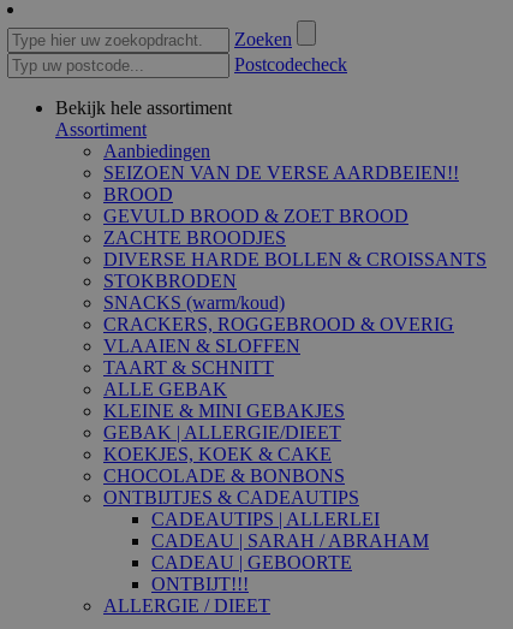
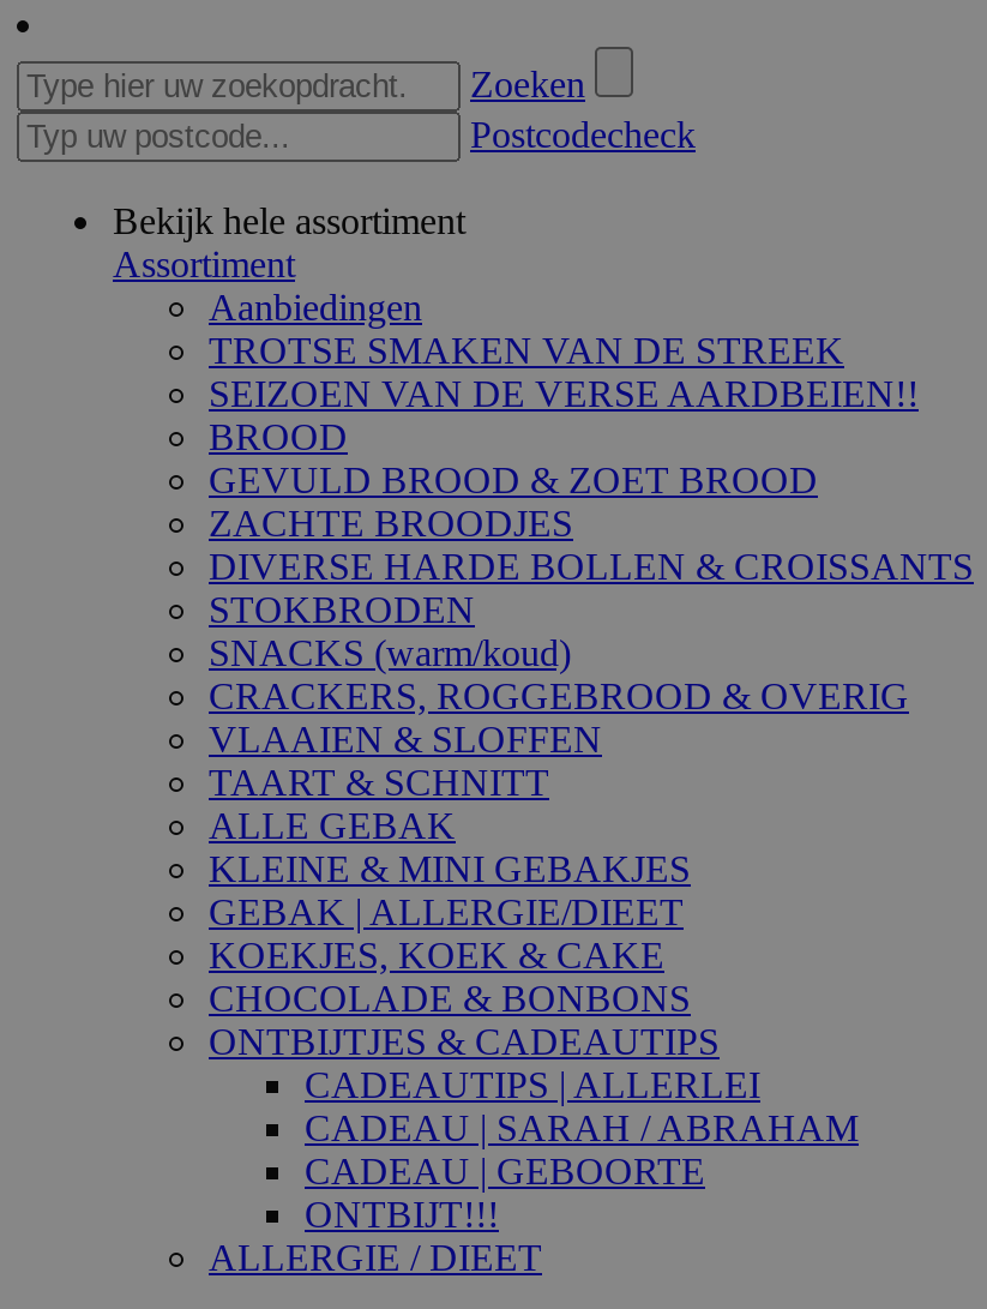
+ TROTSE SMAKEN VAN DE STREEK
